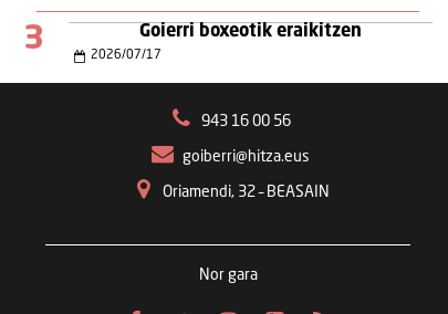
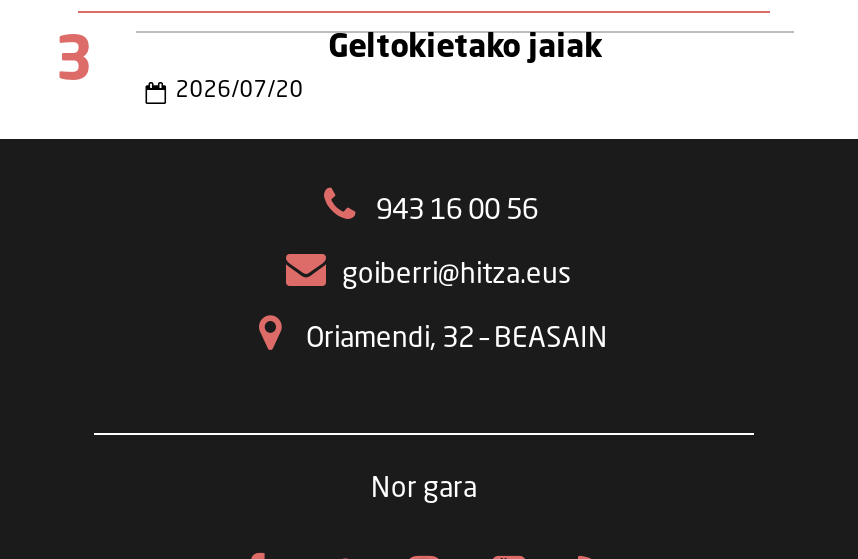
- Goierri boxeotik eraikitzen
+ Geltokietako jaiak

- 2026/07/17
+ 2026/07/20
